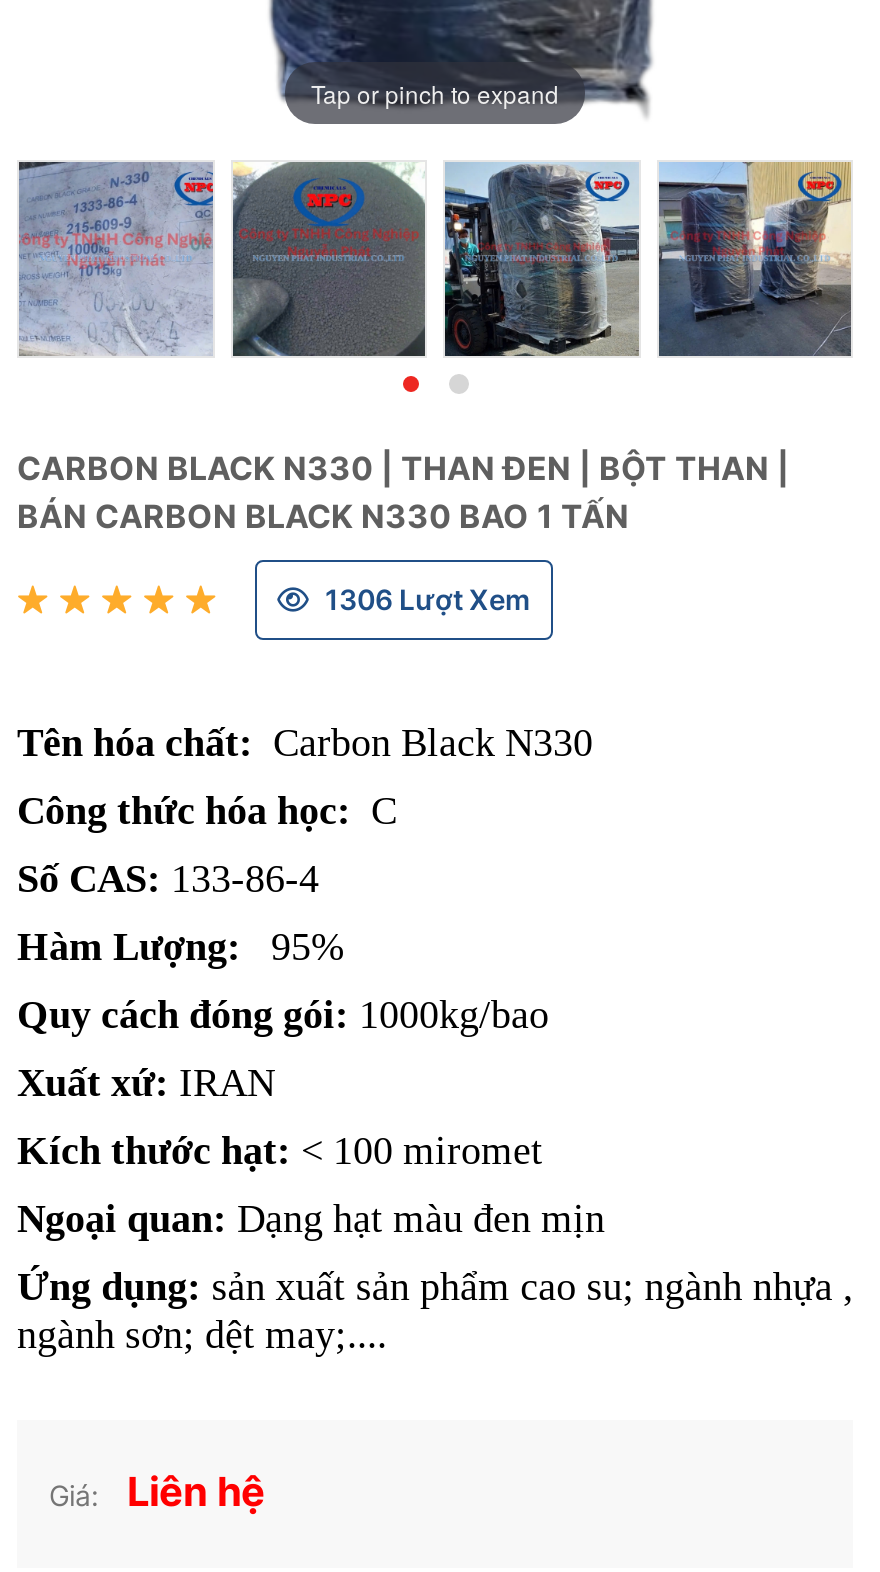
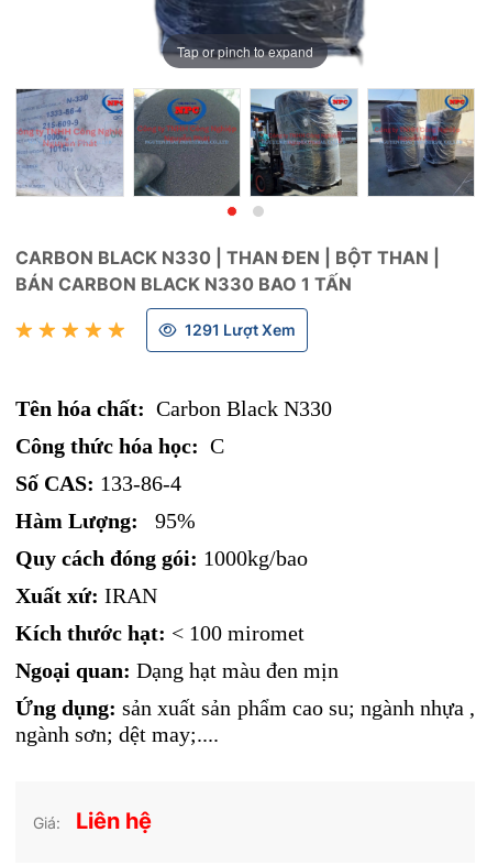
- 1306 Lượt Xem
+ 1291 Lượt Xem
